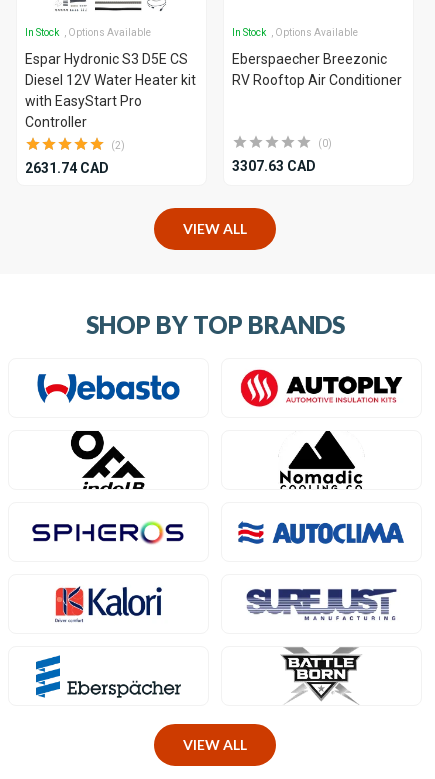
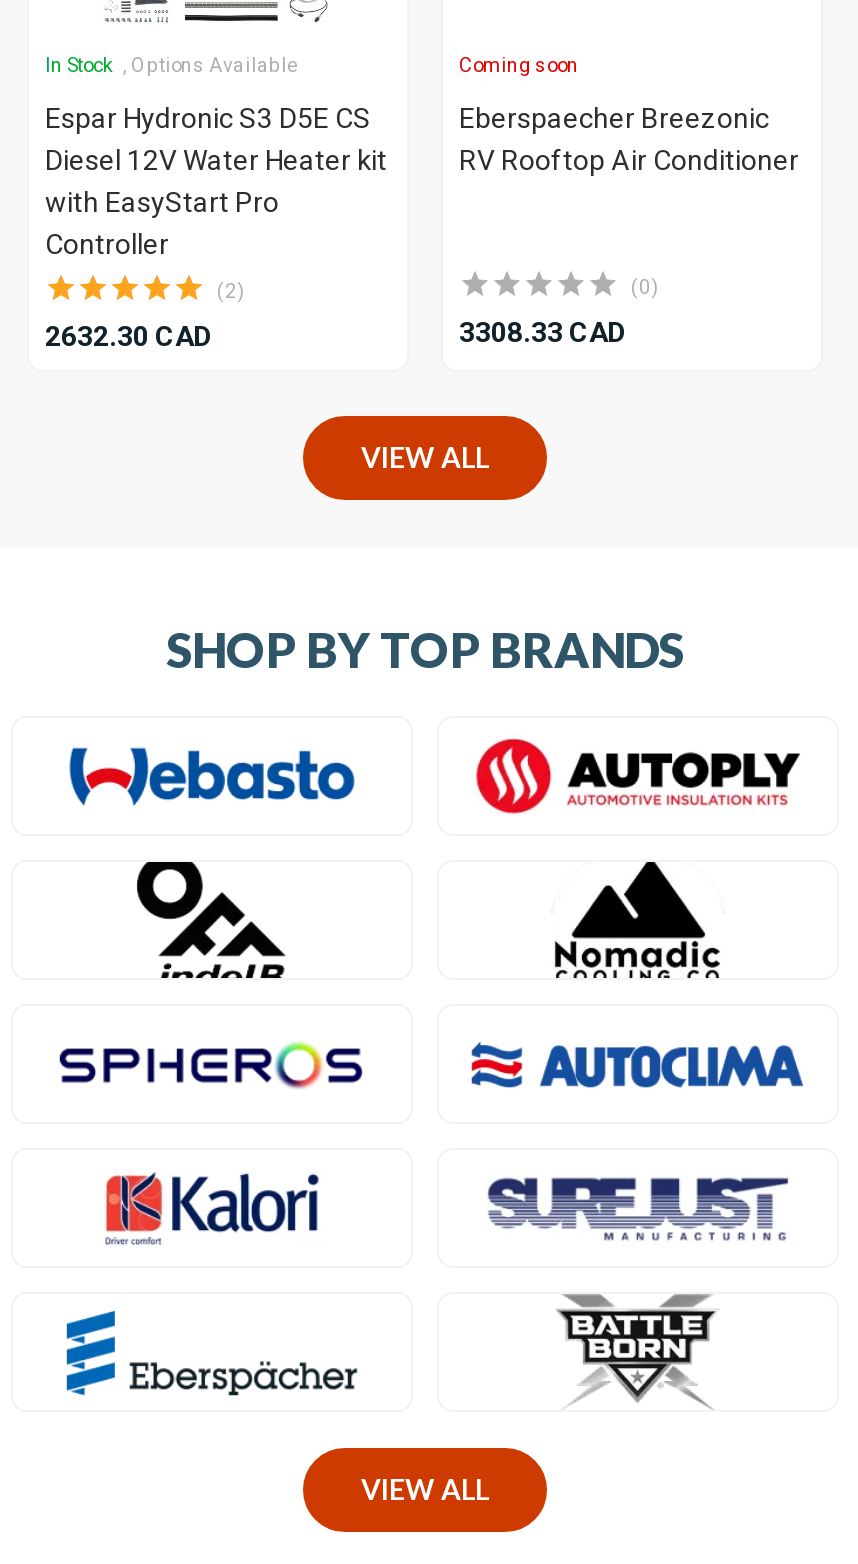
- In Stock , Options Available
+ Coming soon

- 2631.74 CAD
+ 2632.30 CAD

- 3307.63 CAD
+ 3308.33 CAD
